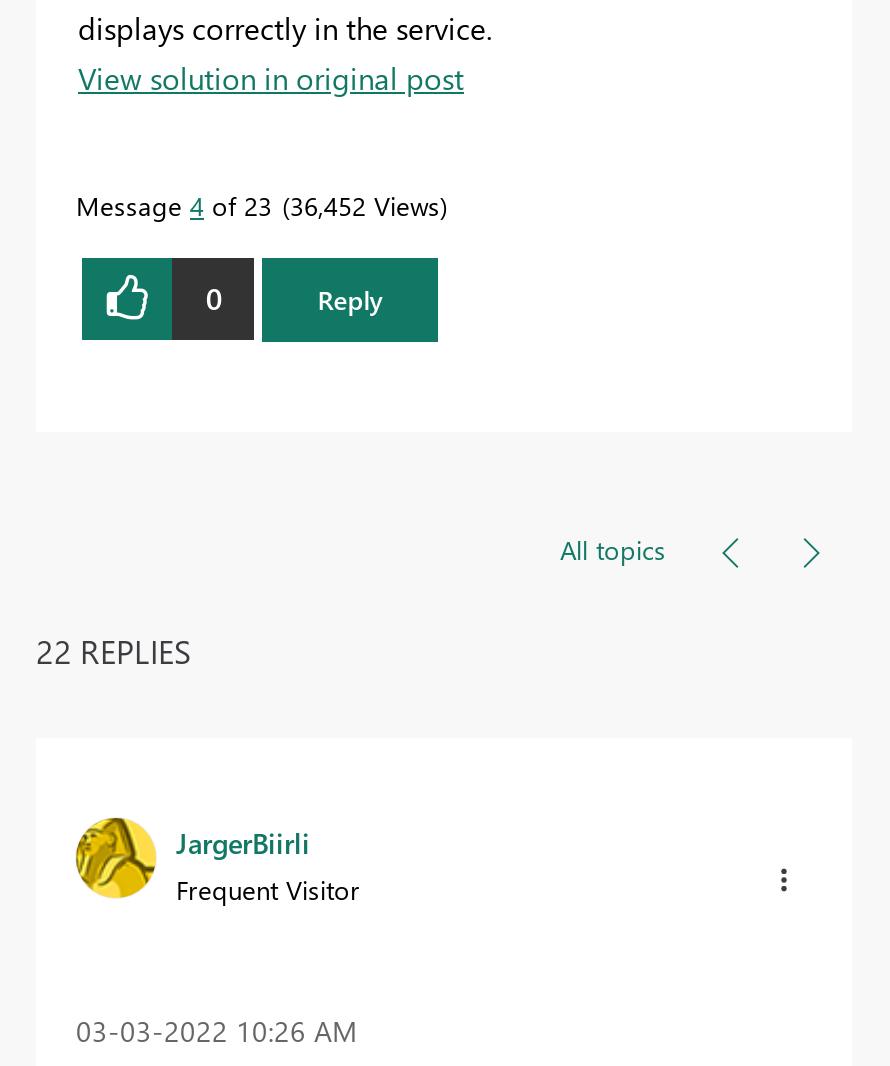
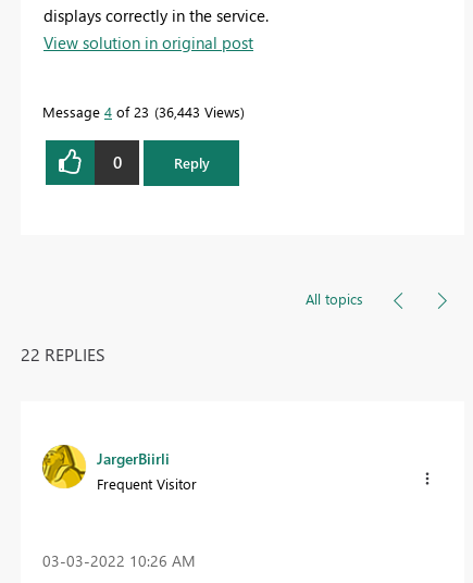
- Message 4 of 23 36,452 Views
+ Message 4 of 23 36,443 Views
